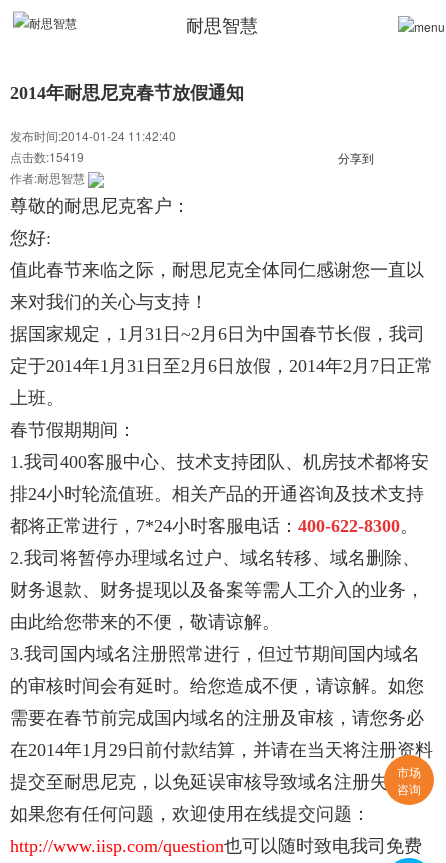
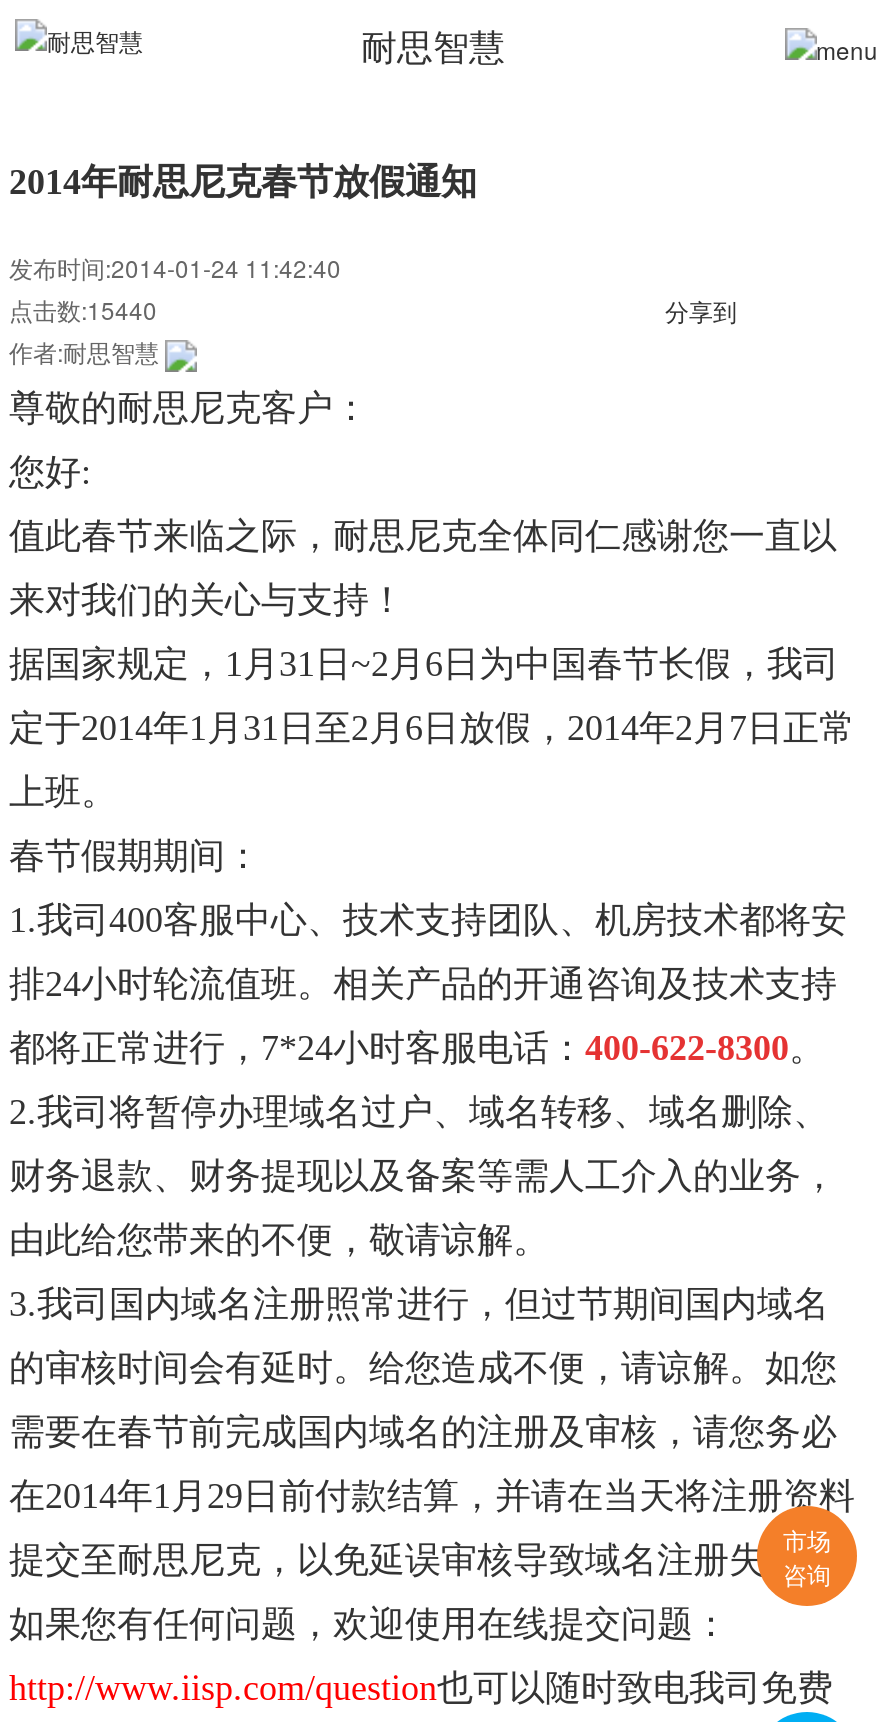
- 点击数:15419
+ 点击数:15440
